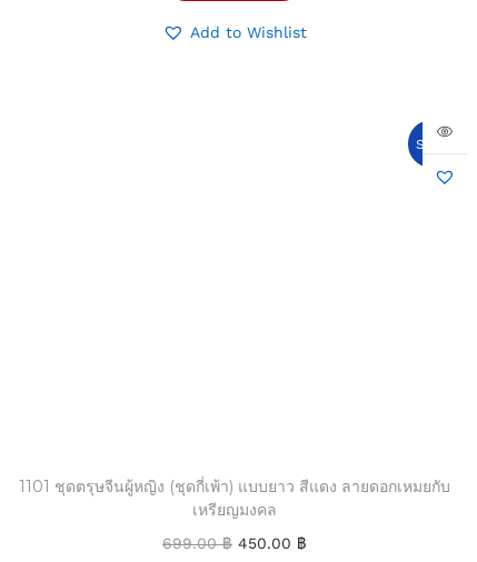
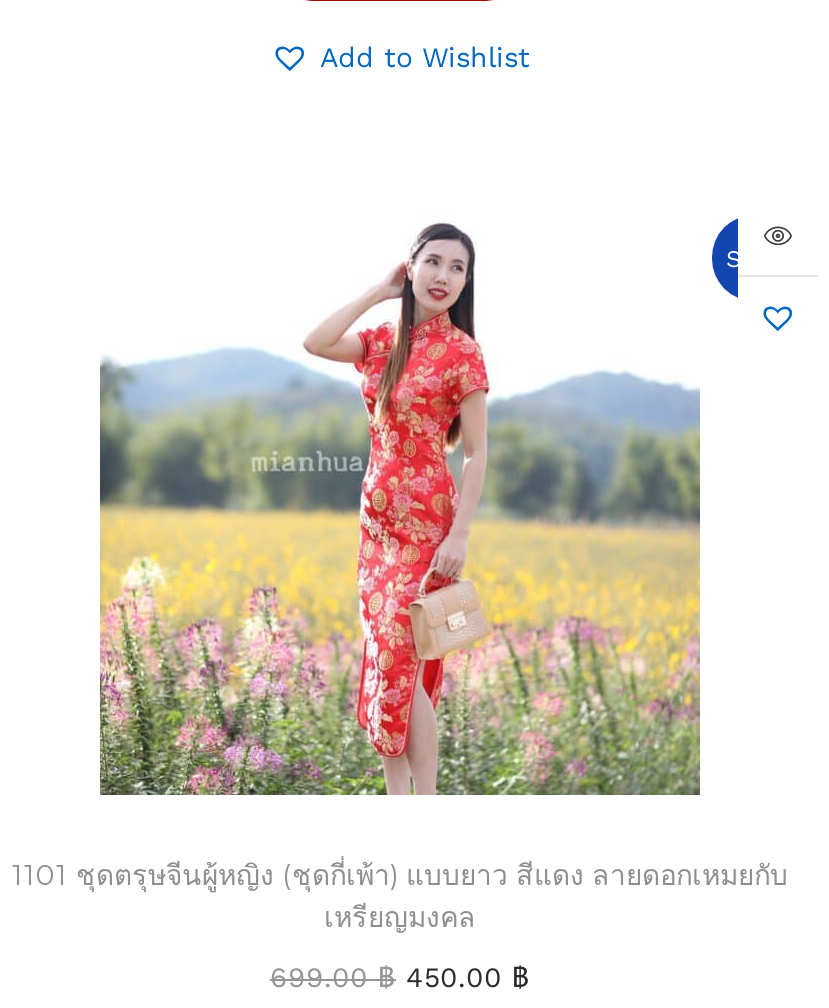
+ [image]
